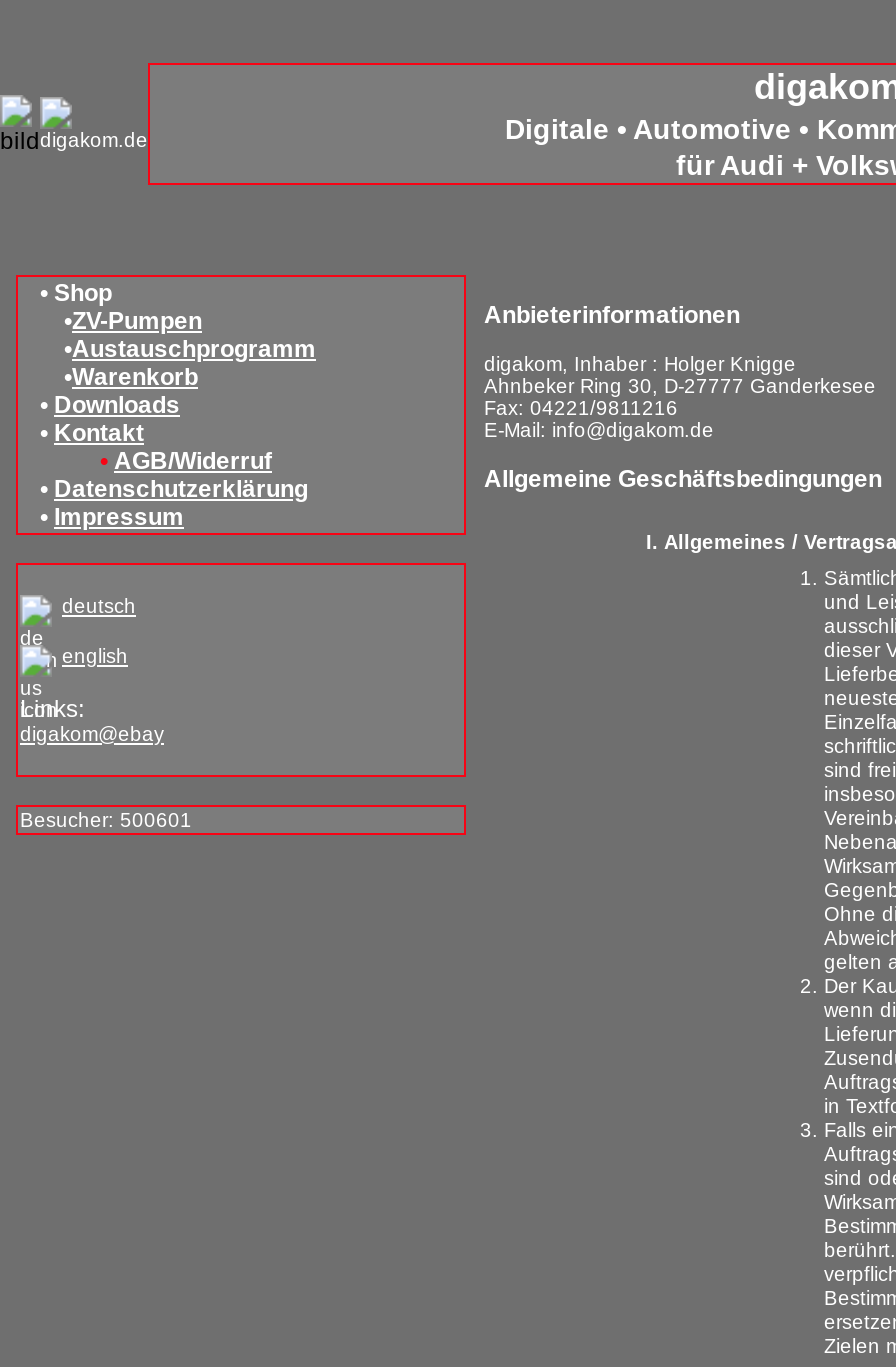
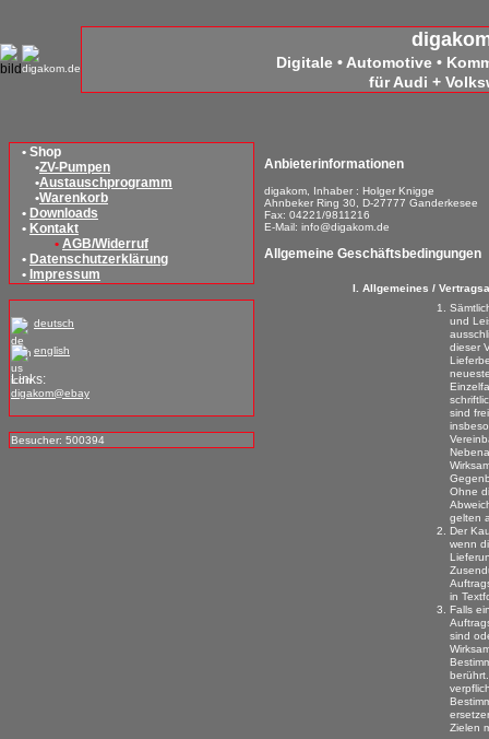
- Besucher: 500601
+ Besucher: 500394
